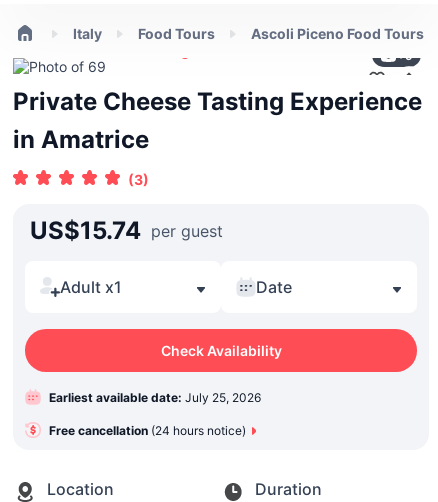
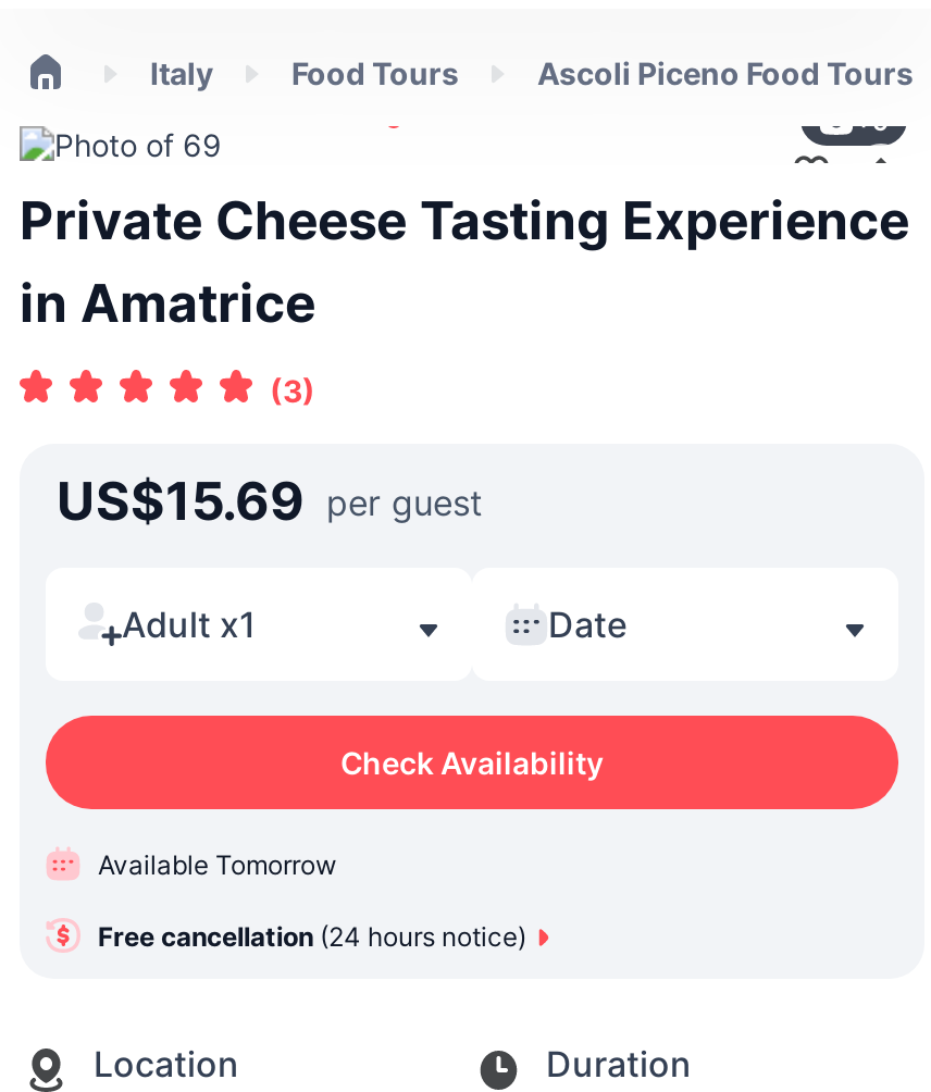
- US$15.74 per guest
+ US$15.69 per guest

- Earliest available date: July 25, 2026
+ Available Tomorrow
